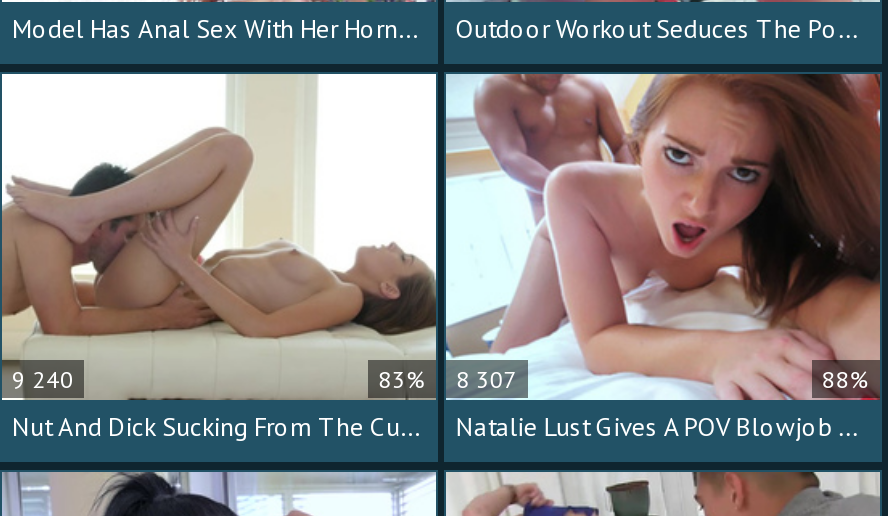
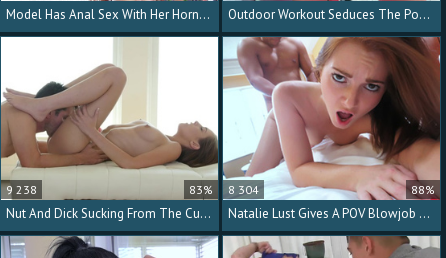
- 9 240
+ 9 238

- 83% 8 307
+ 83% 8 304
